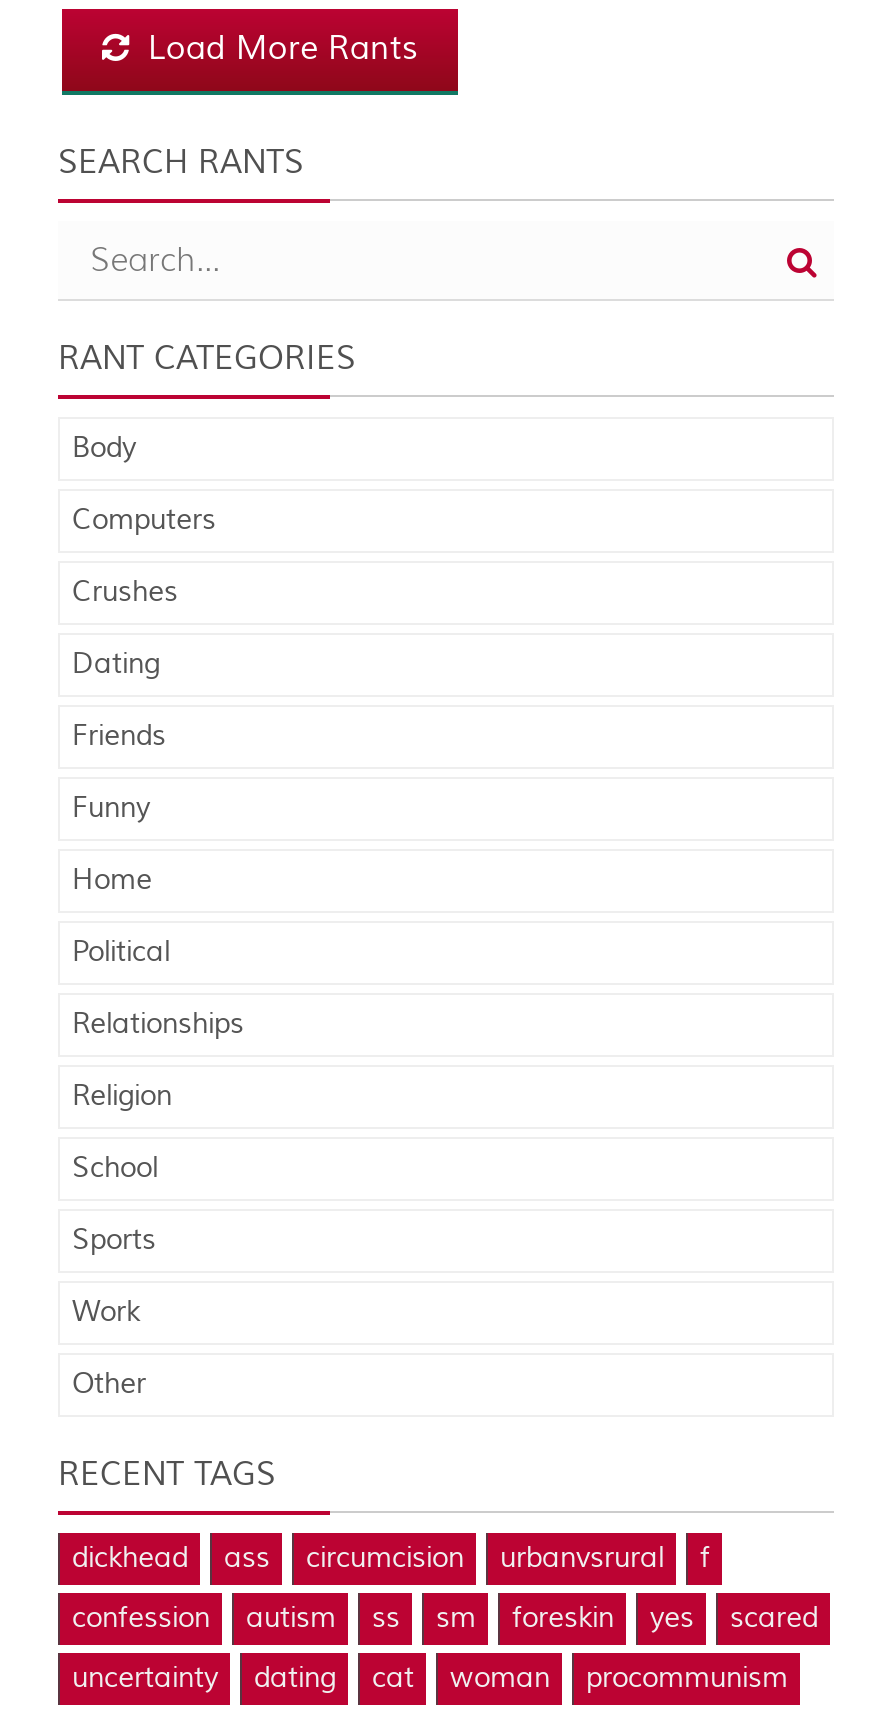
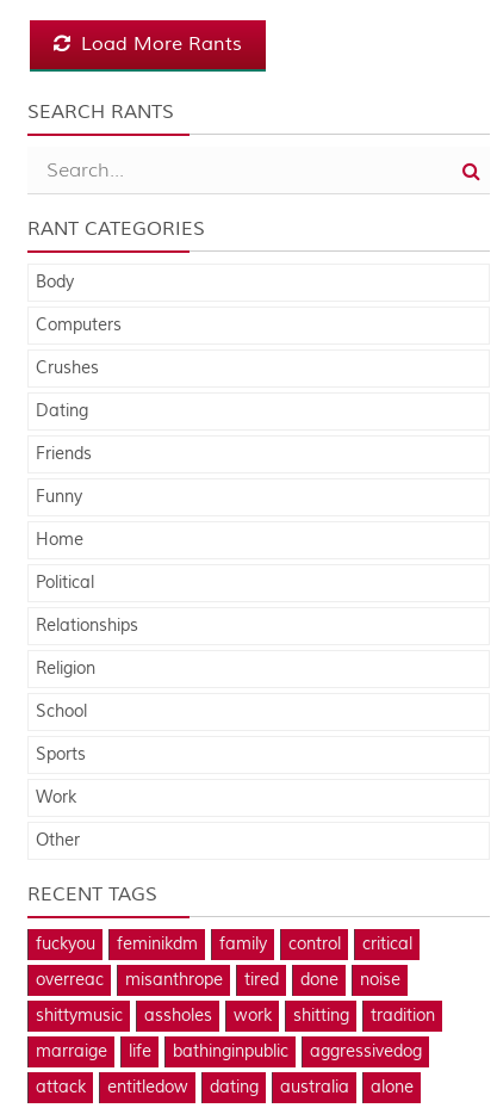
- dickhead
- ass
- circumcision
- urbanvsrural
- f
- confession
- autism
- ss
- sm
- foreskin
- yes
- scared
- uncertainty
+ fuckyou
+ feminikdm
+ family
+ control
+ critical
+ overreac
+ misanthrope
+ tired
+ done
+ noise
+ shittymusic
+ assholes
+ work
+ shitting
+ tradition
+ marraige
+ life
+ bathinginpublic
+ aggressivedog
+ attack
+ entitledow

- cat
- woman
- procommunism
+ australia
+ alone
